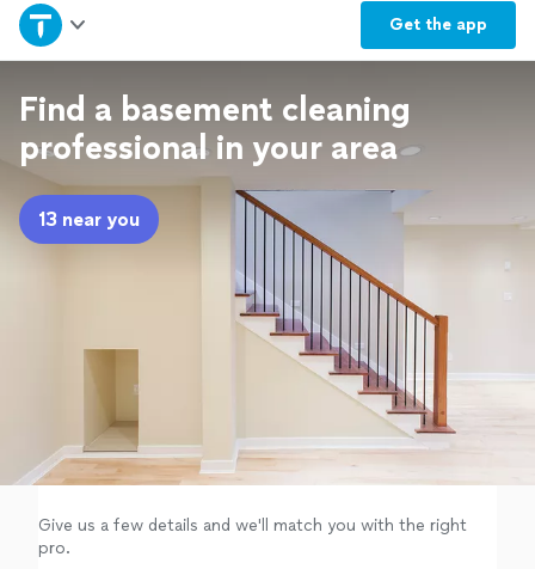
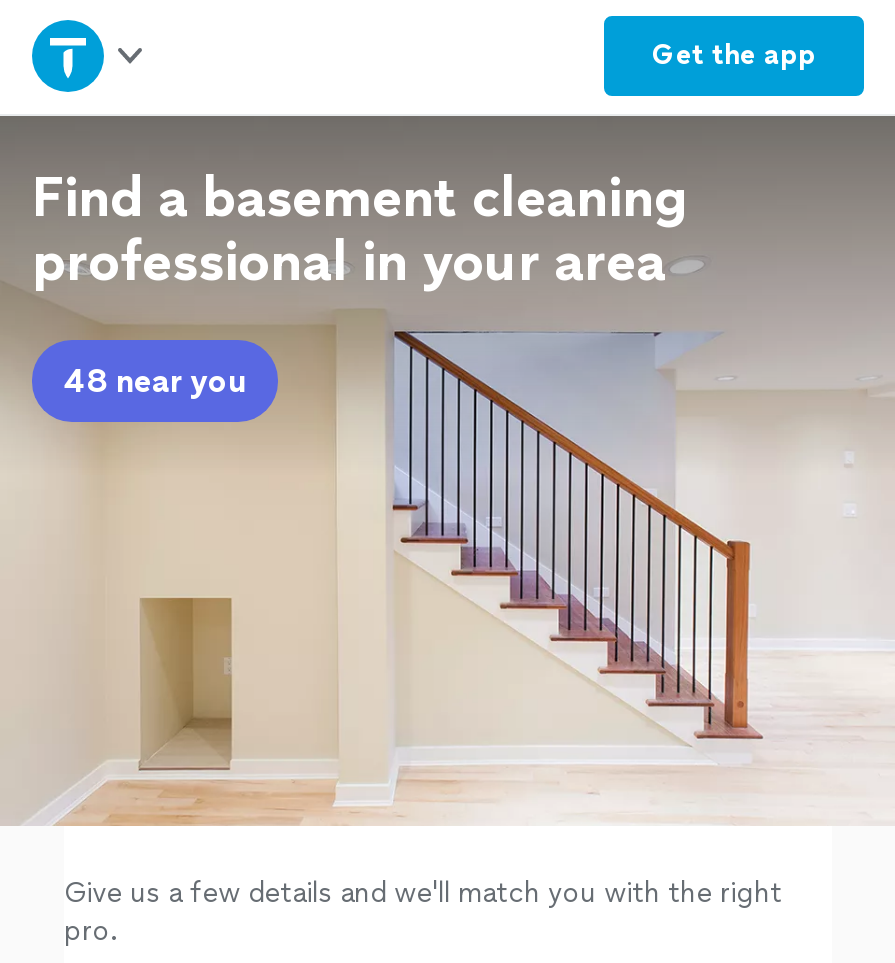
- 13 near you
+ 48 near you
